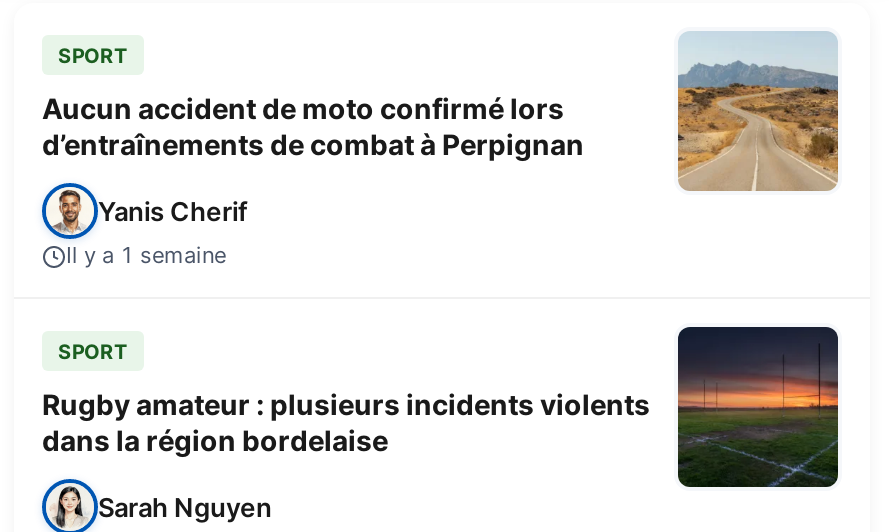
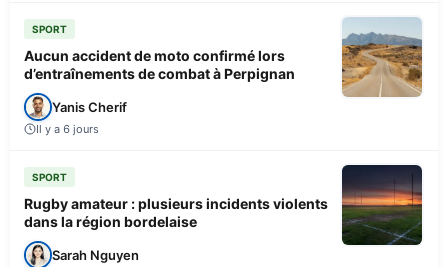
- Il y a 1 semaine
+ Il y a 6 jours
